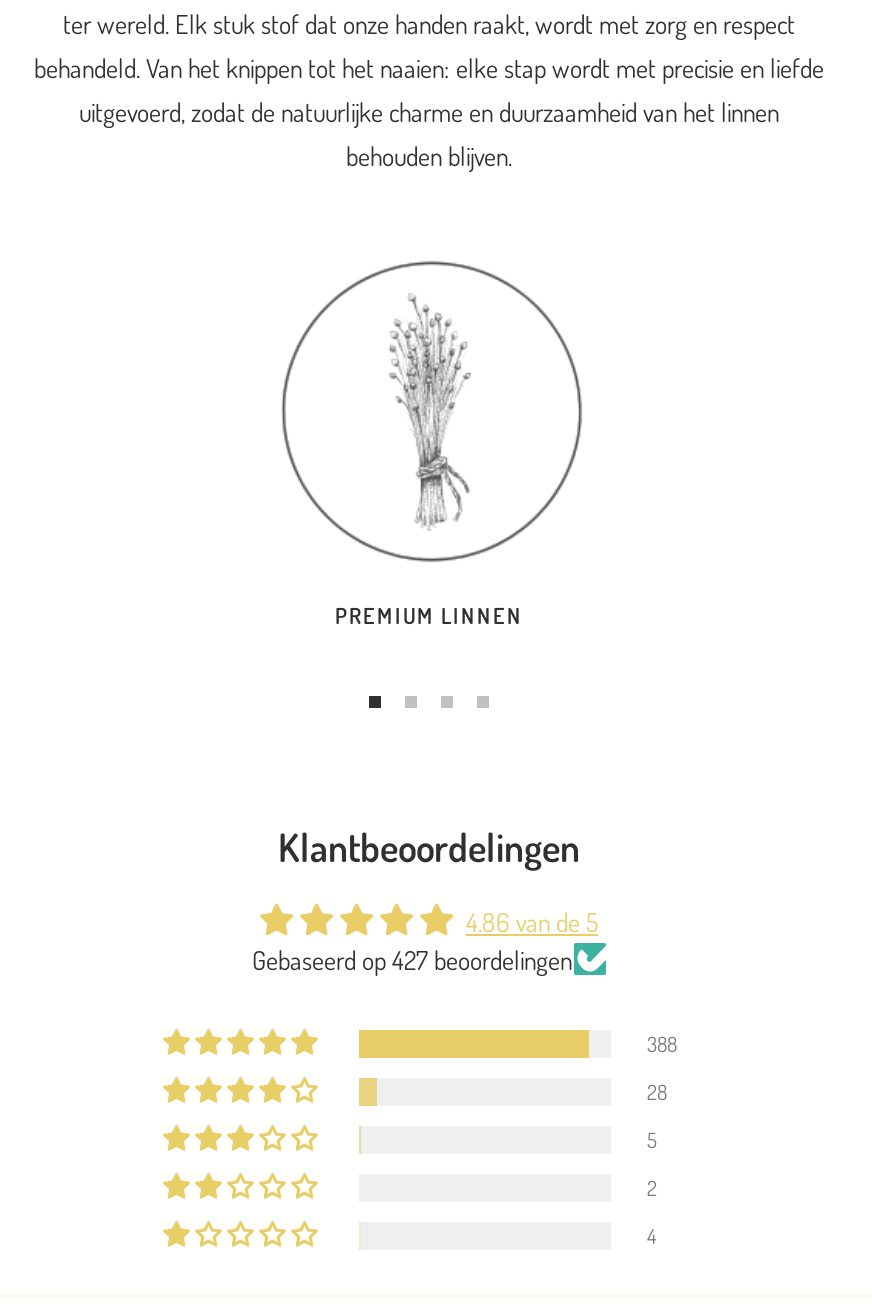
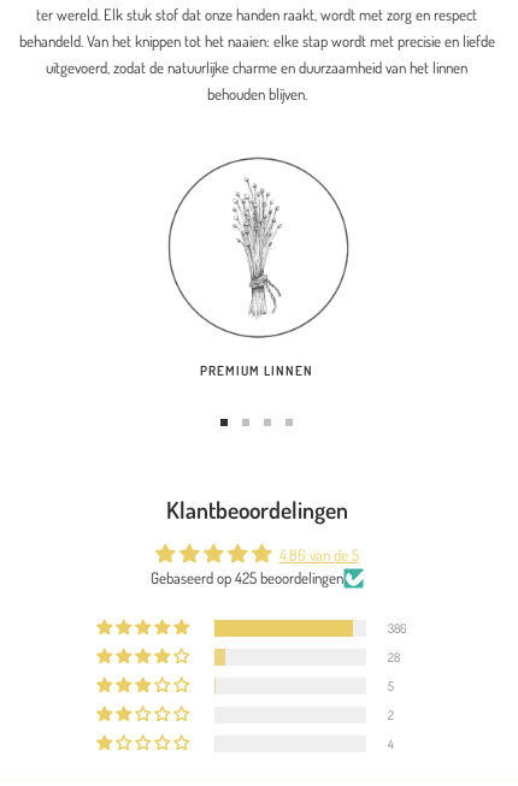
- Gebaseerd op 427 beoordelingen
+ Gebaseerd op 425 beoordelingen

- 388
+ 386
